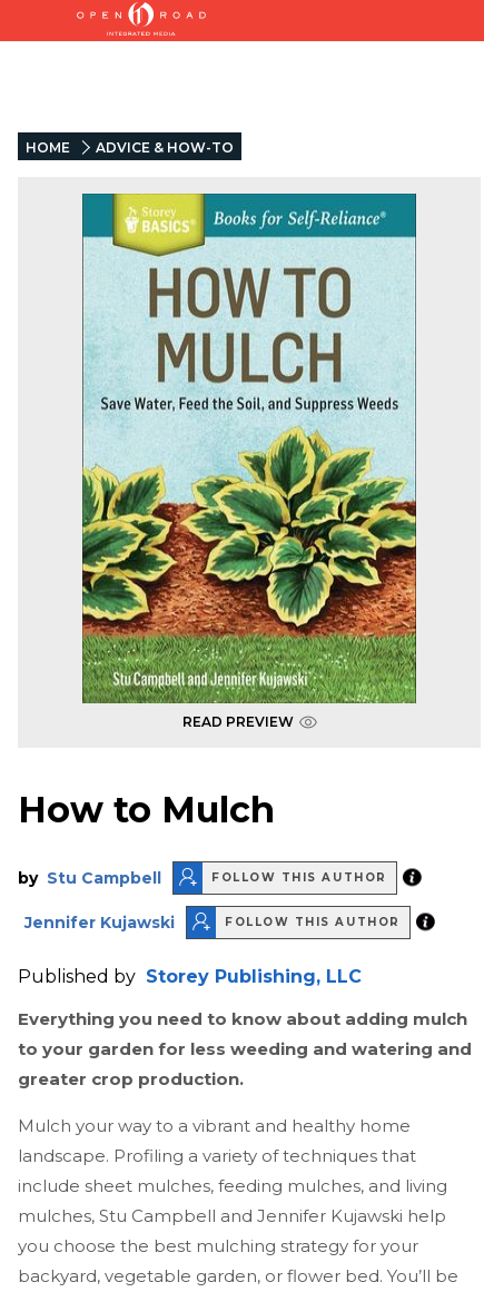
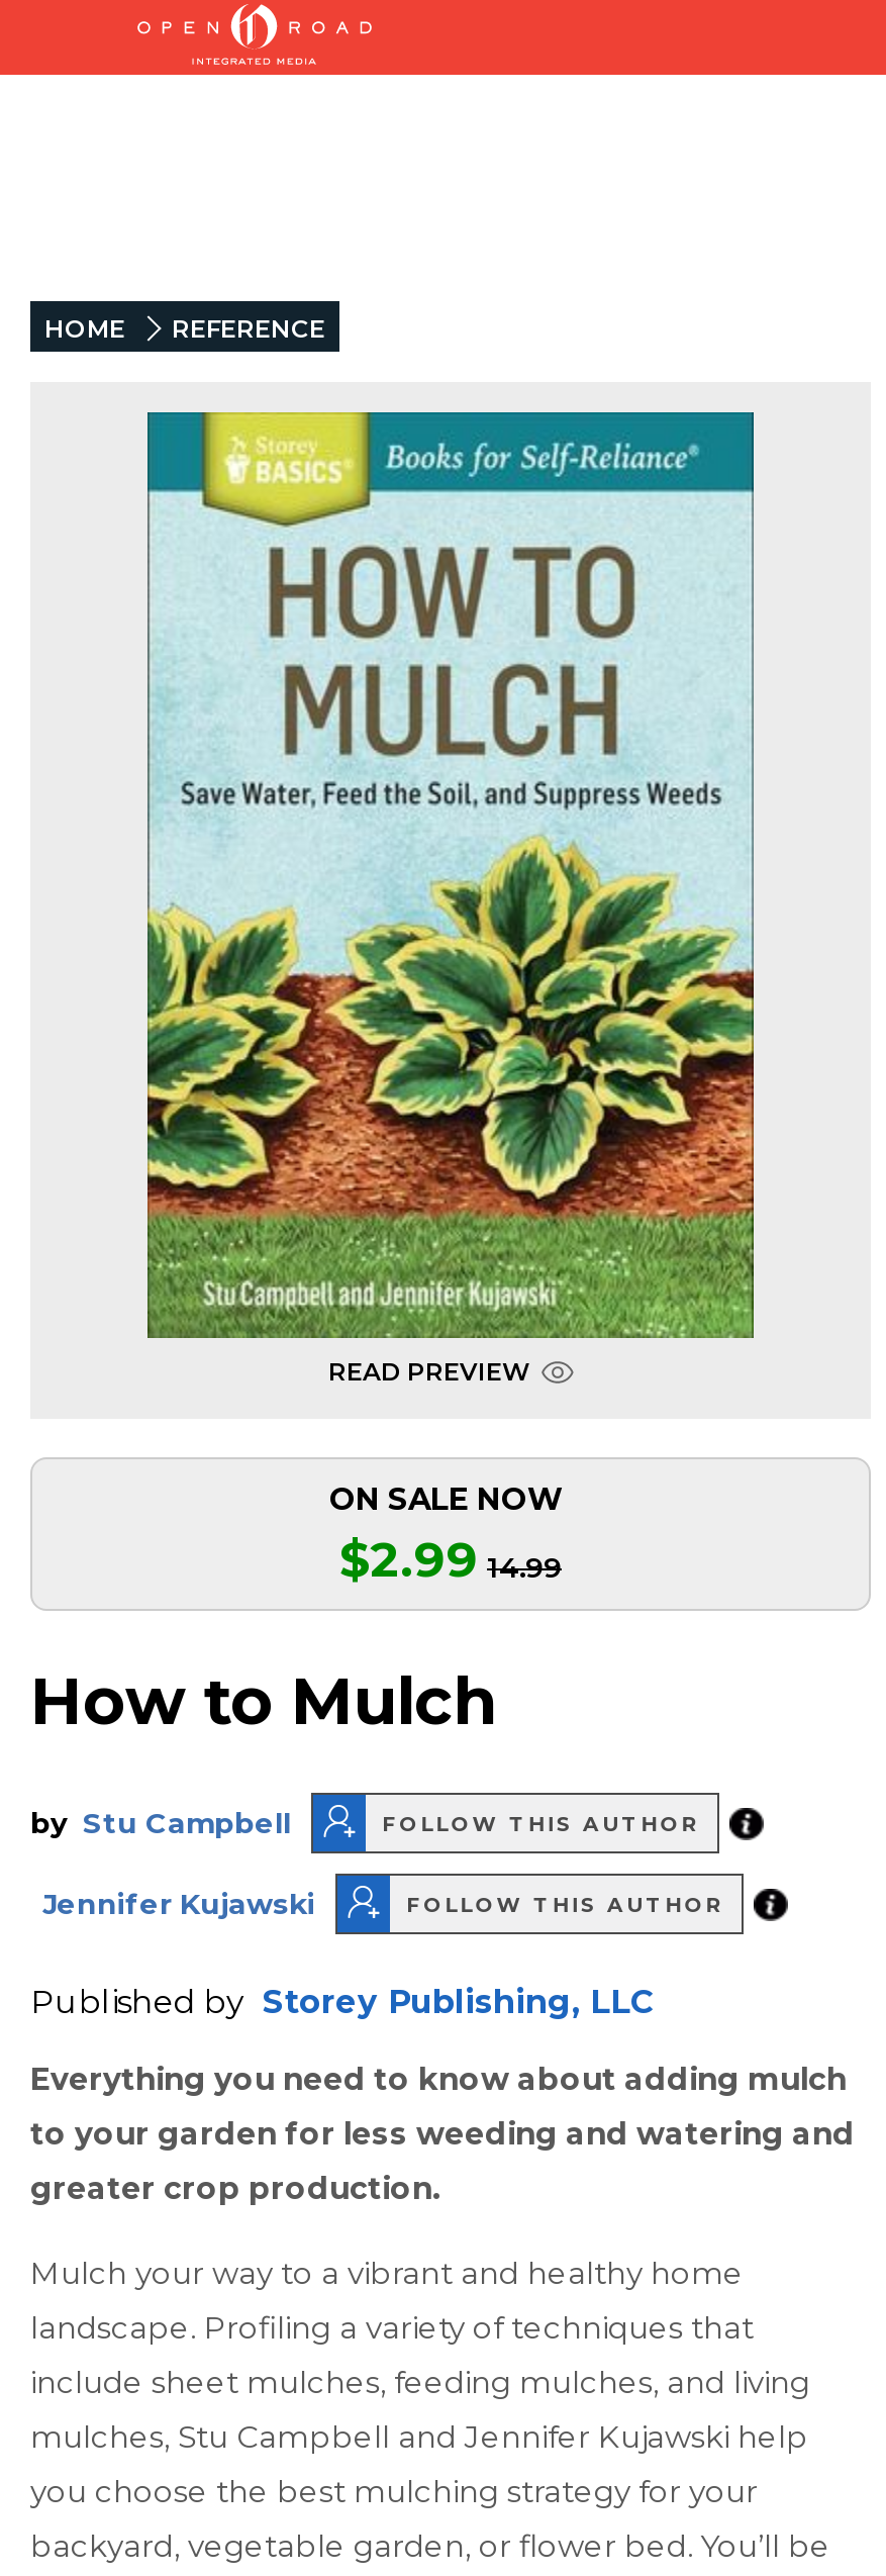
- ADVICE & HOW-TO
+ REFERENCE

+ ON SALE NOW
+ $2.99 14.99
